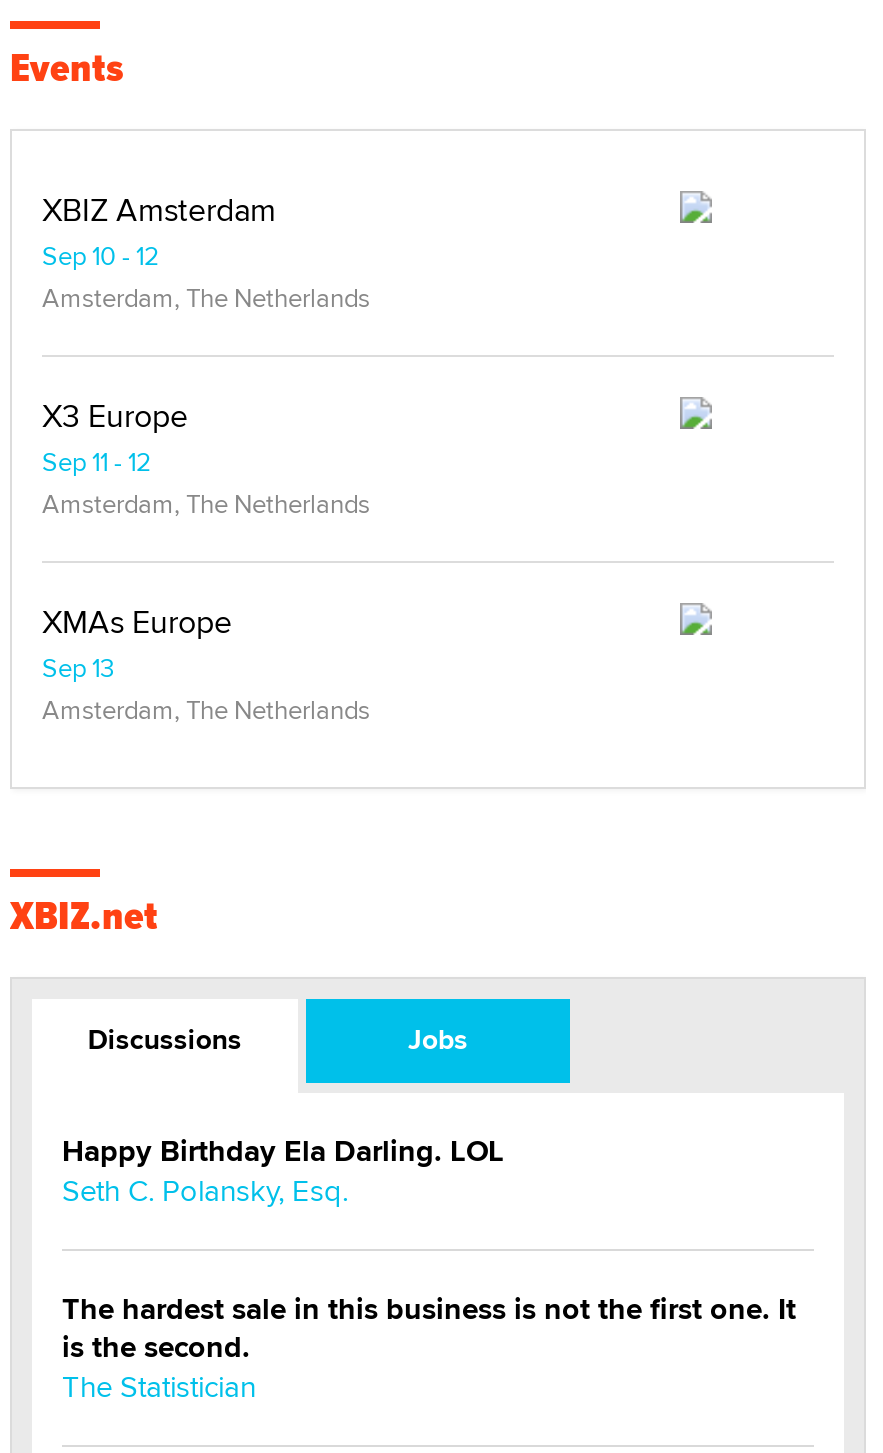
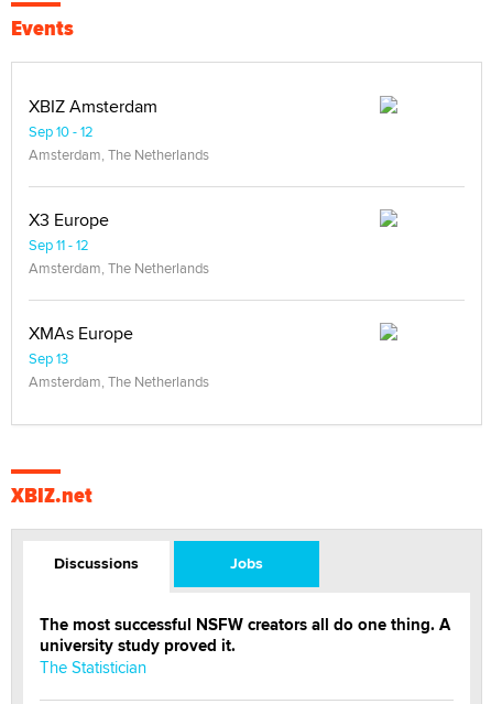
- Happy Birthday Ela Darling. LOL
- Seth C. Polansky, Esq.
- The hardest sale in this business is not the first one. It
- is the second.
+ The most successful NSFW creators all do one thing. A
+ university study proved it.
